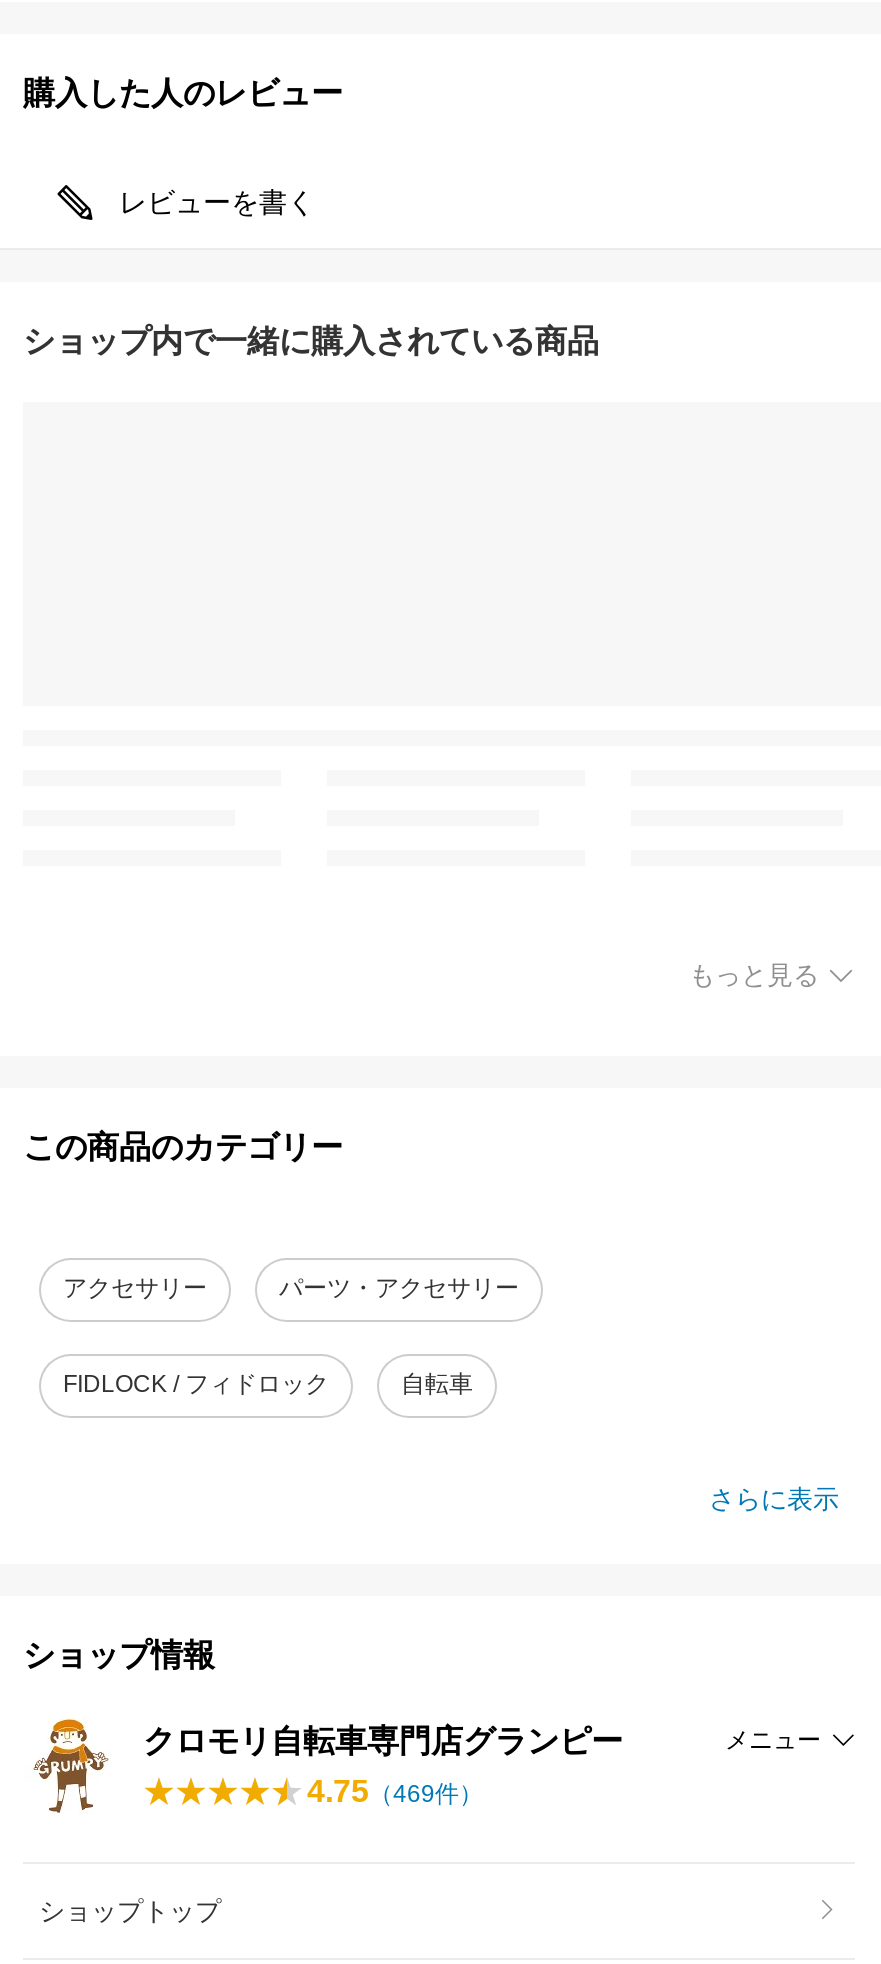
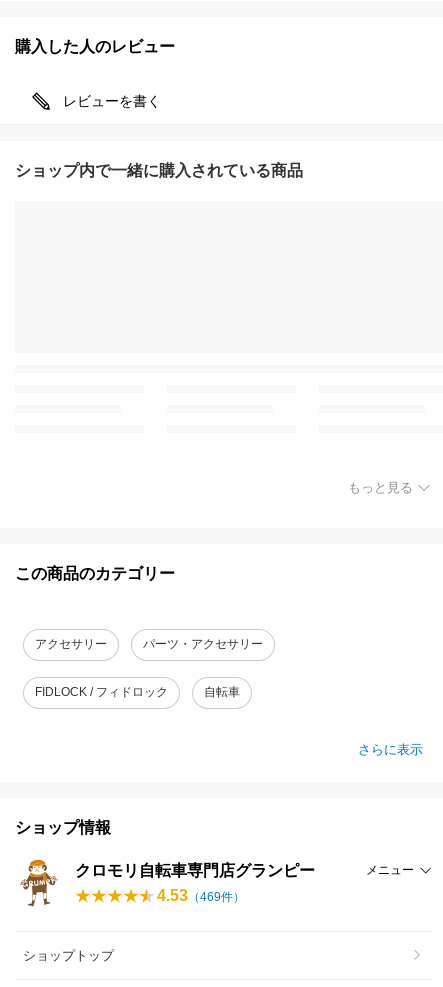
- 4.75（469件）
+ 4.53（469件）
